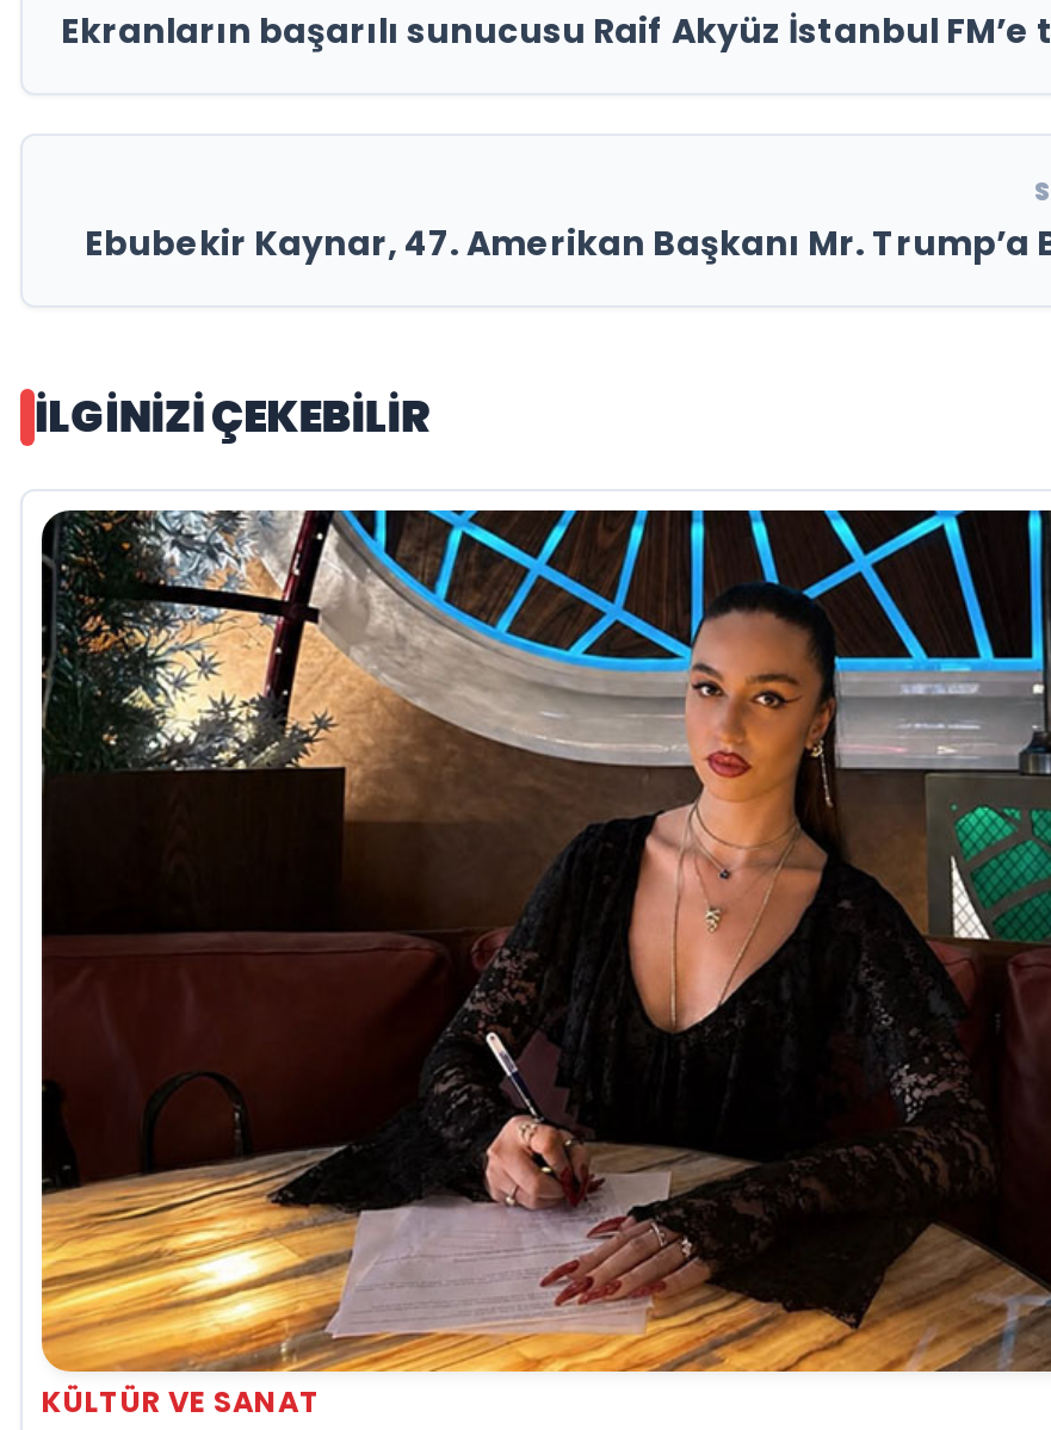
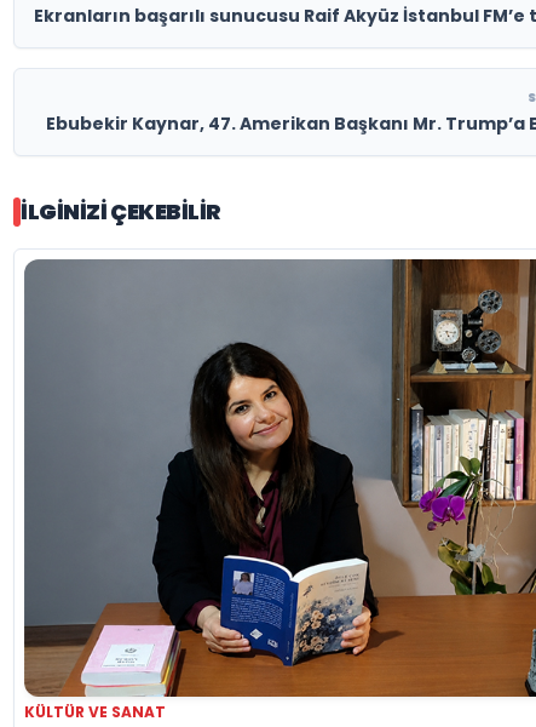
- [image]
+ [image]
